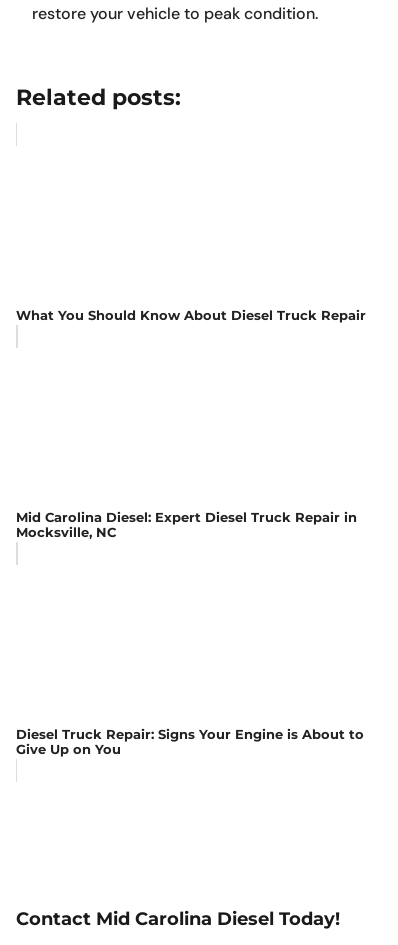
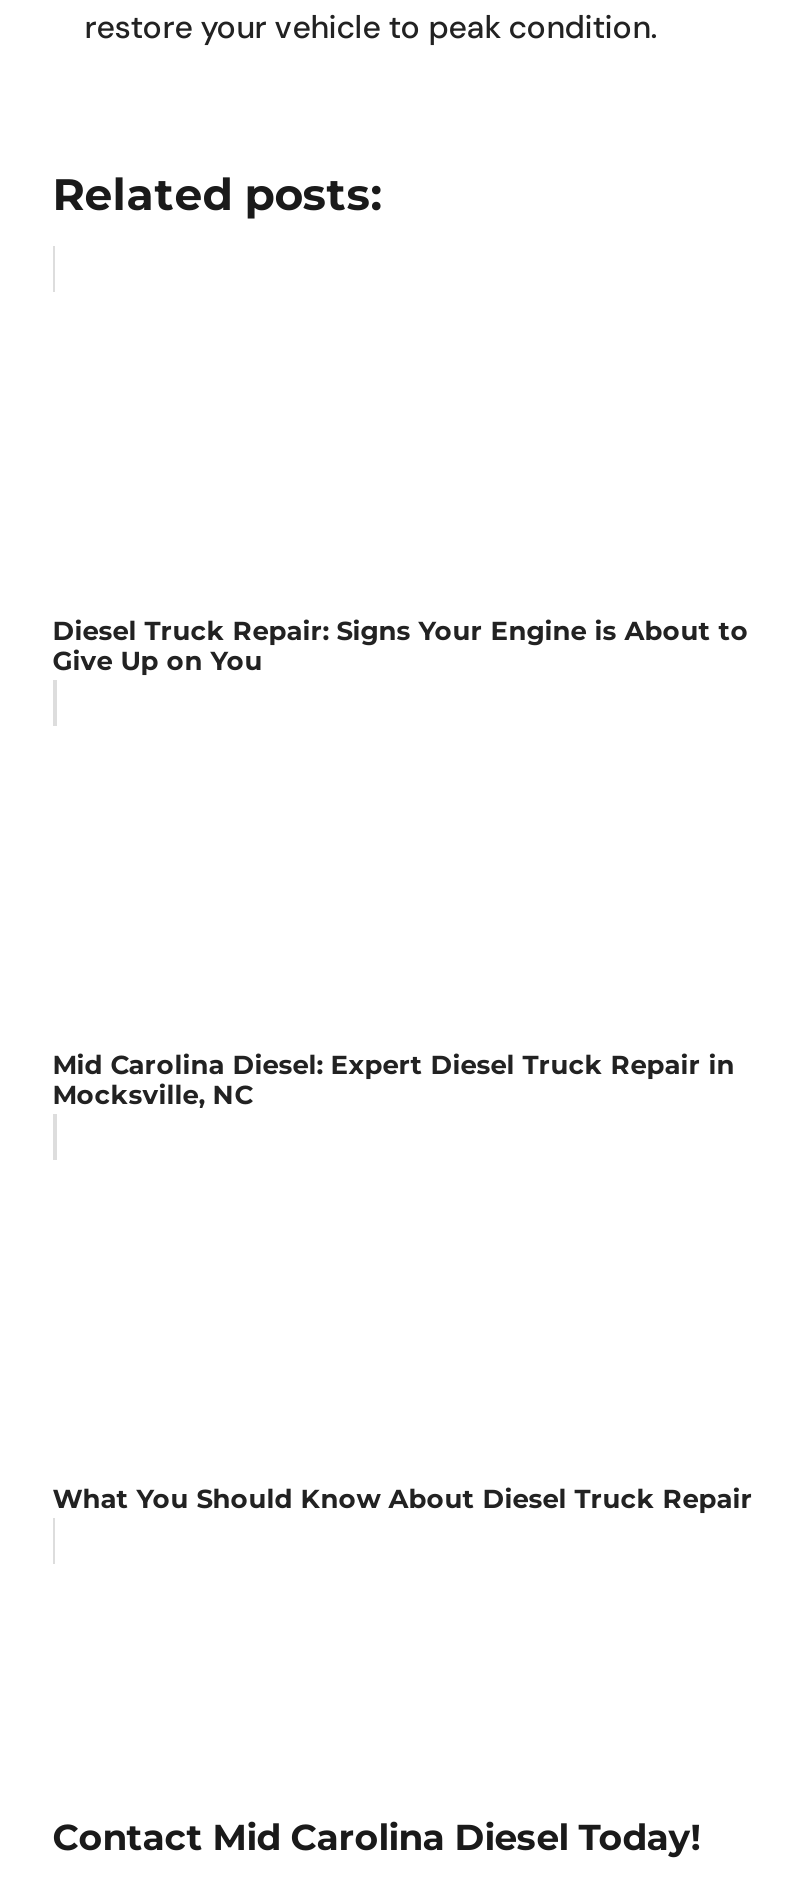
moved down: What You Should Know About Diesel Truck Repair

moved up: Diesel Truck Repair: Signs Your Engine is About to | Give Up on You
